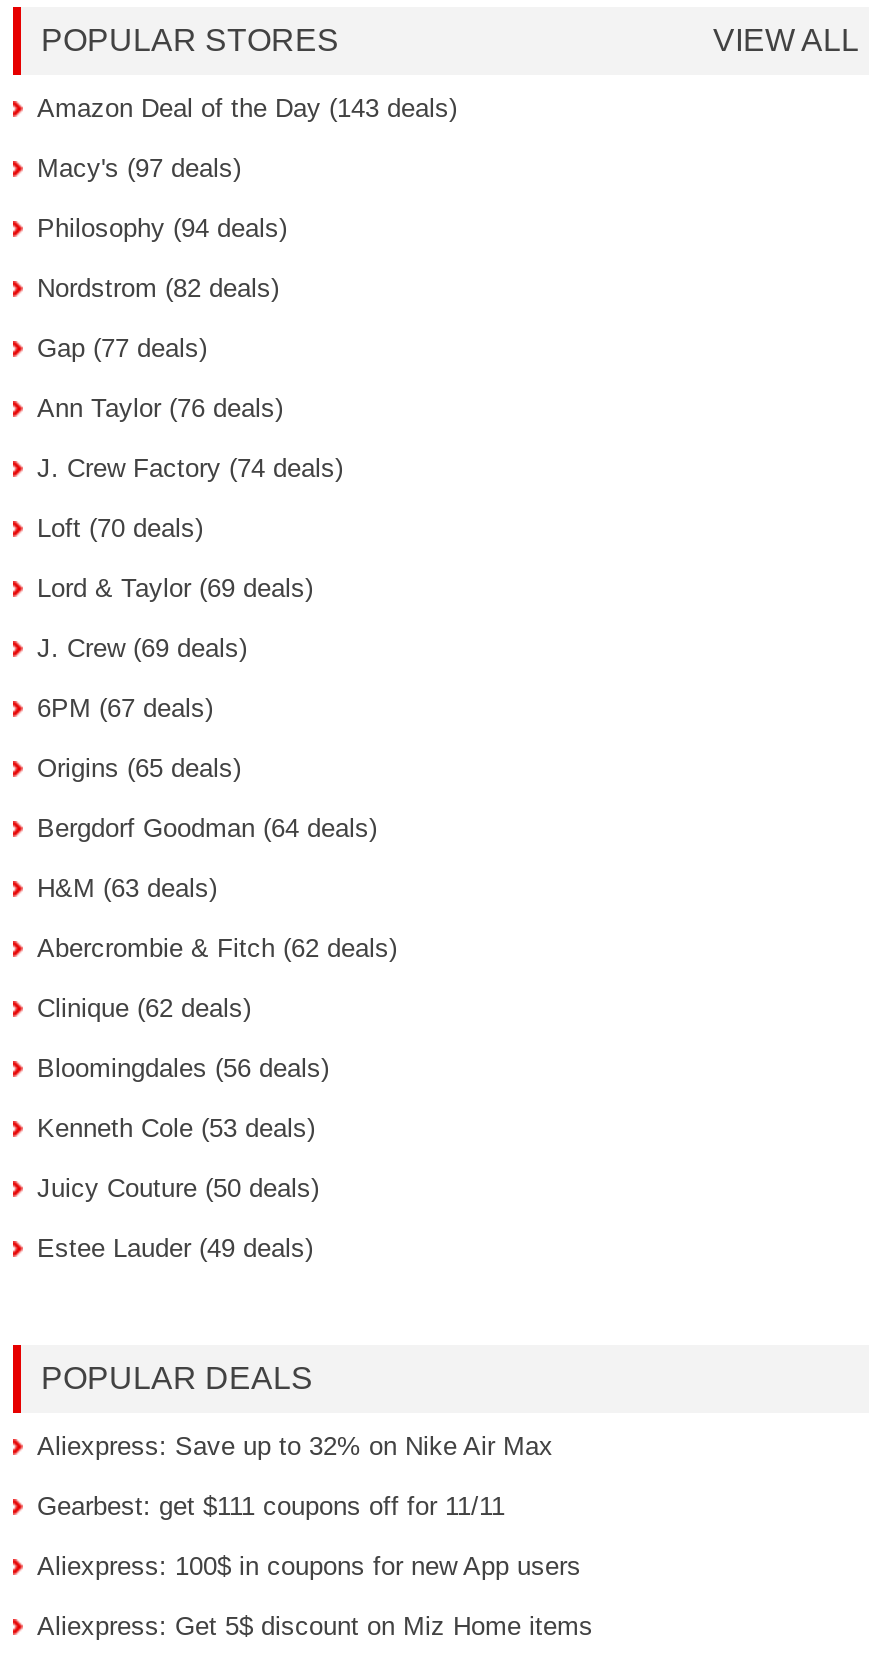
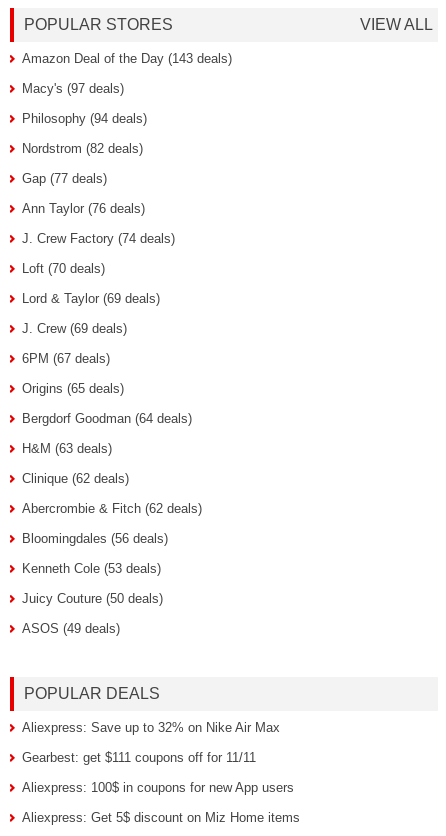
moved down: Abercrombie & Fitch (62 deals)

moved up: Clinique (62 deals)

- Estee Lauder (49 deals)
+ ASOS (49 deals)
